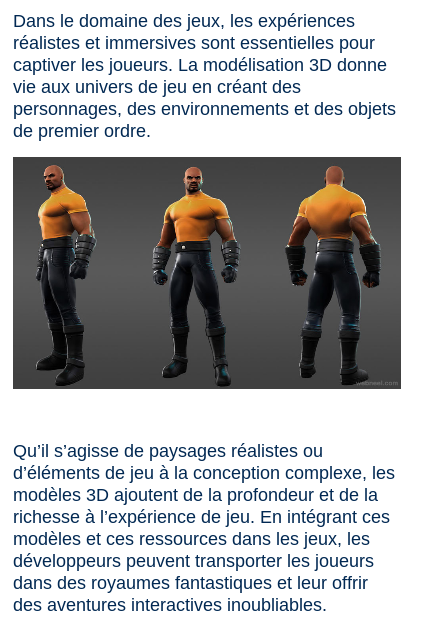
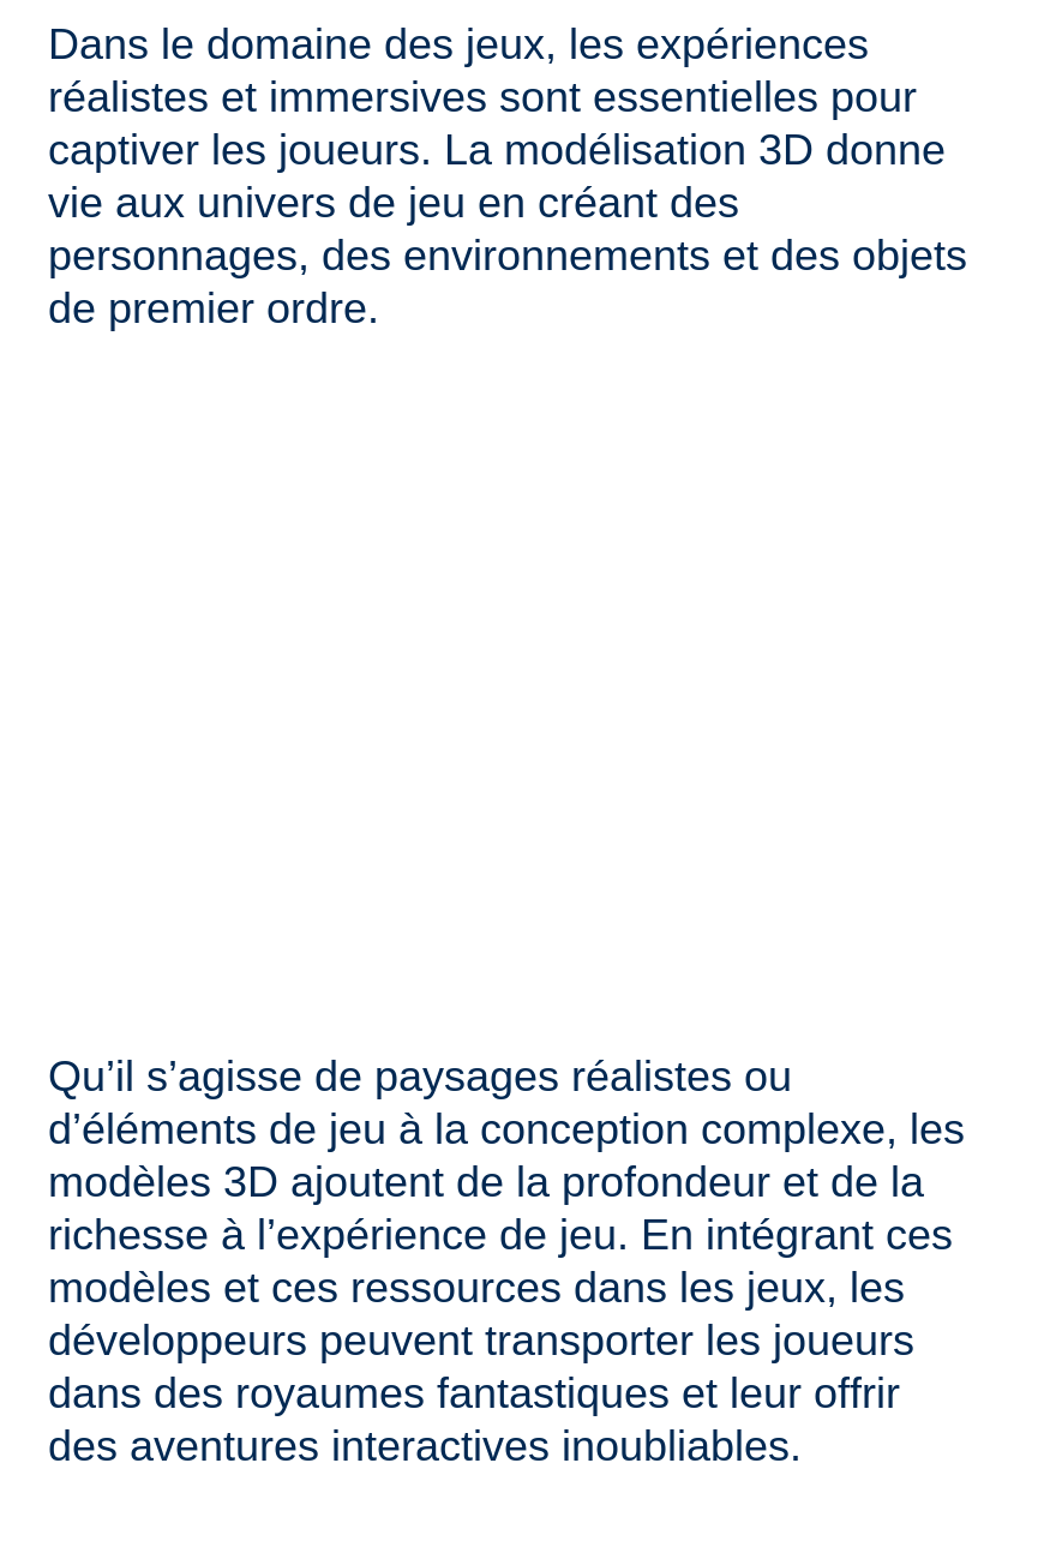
- [image]
